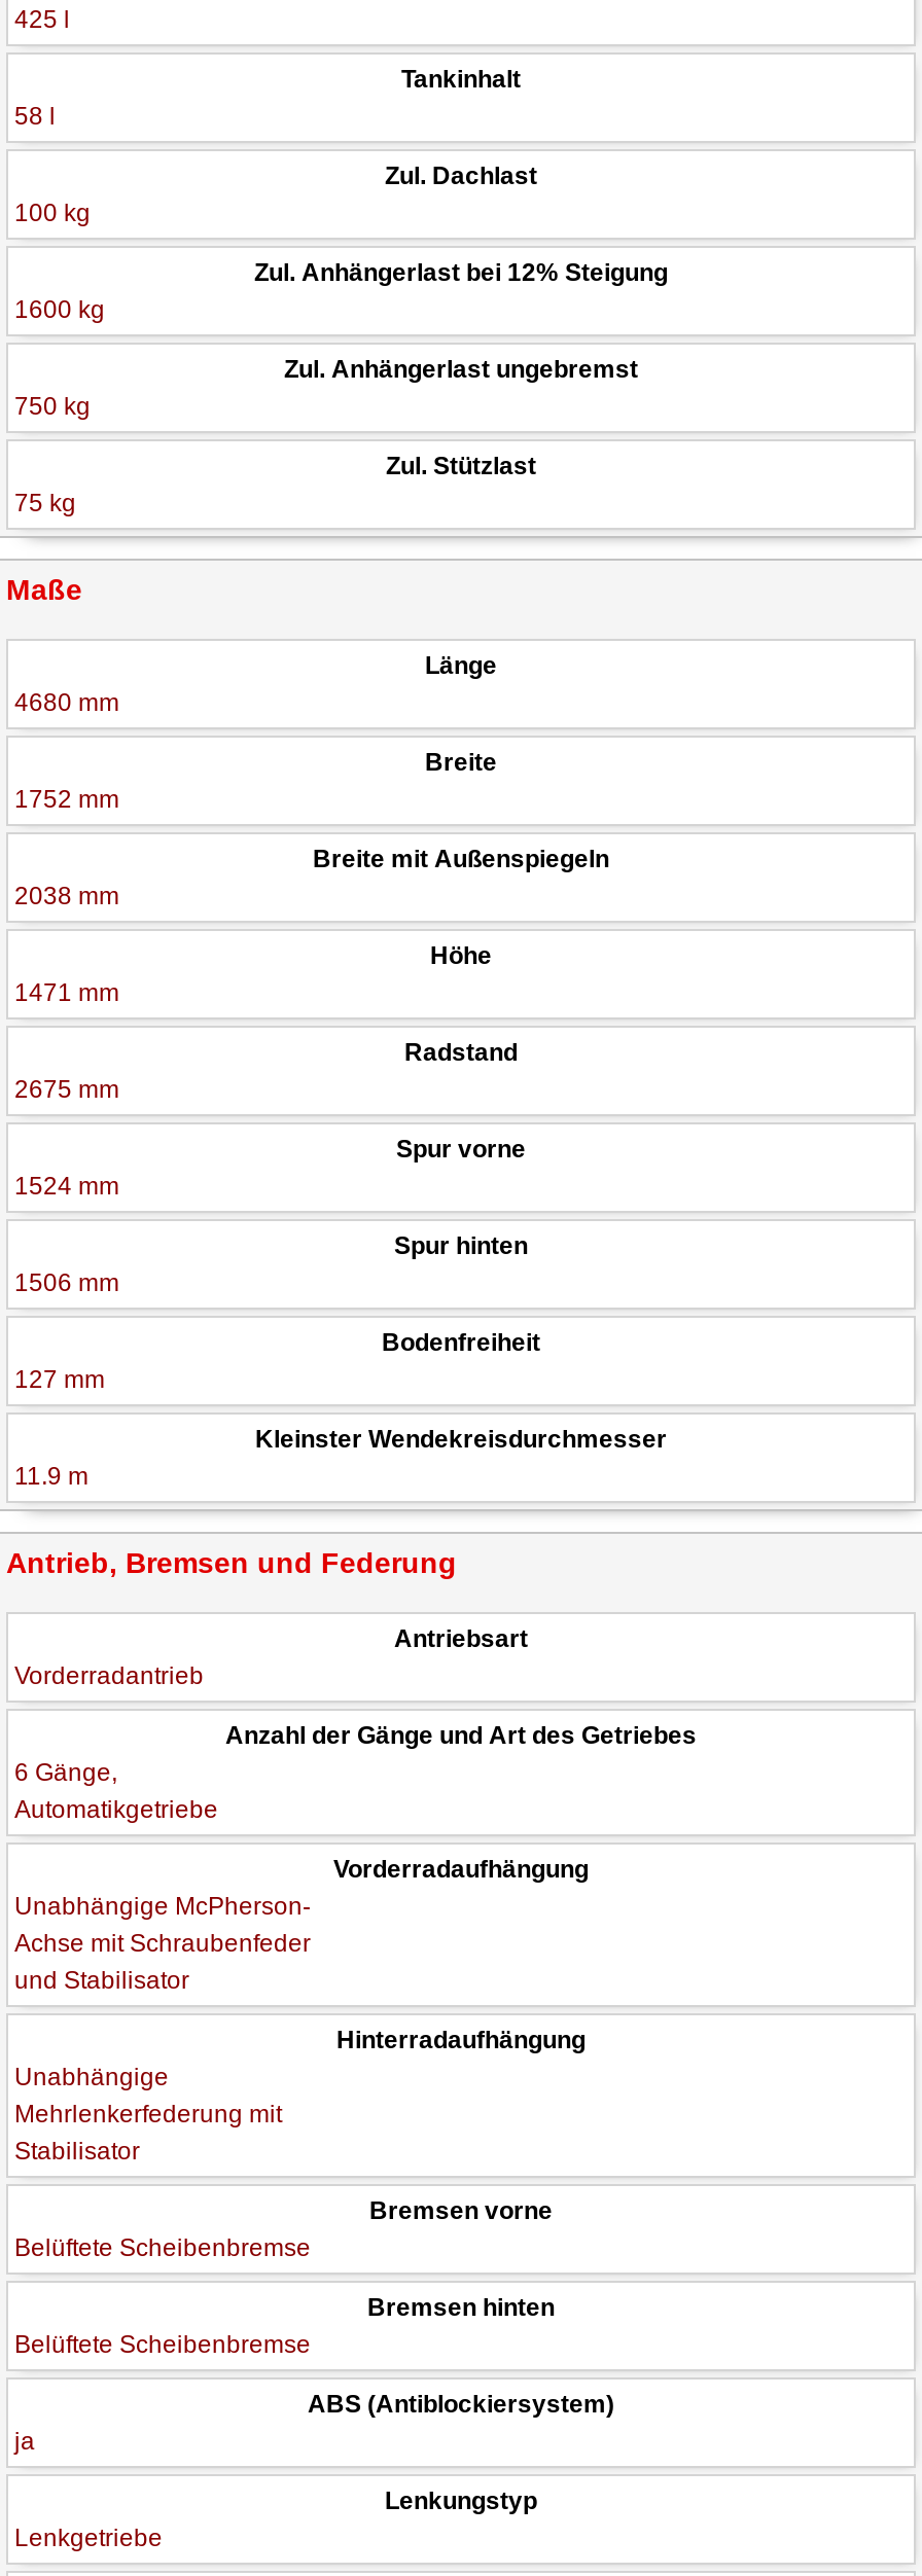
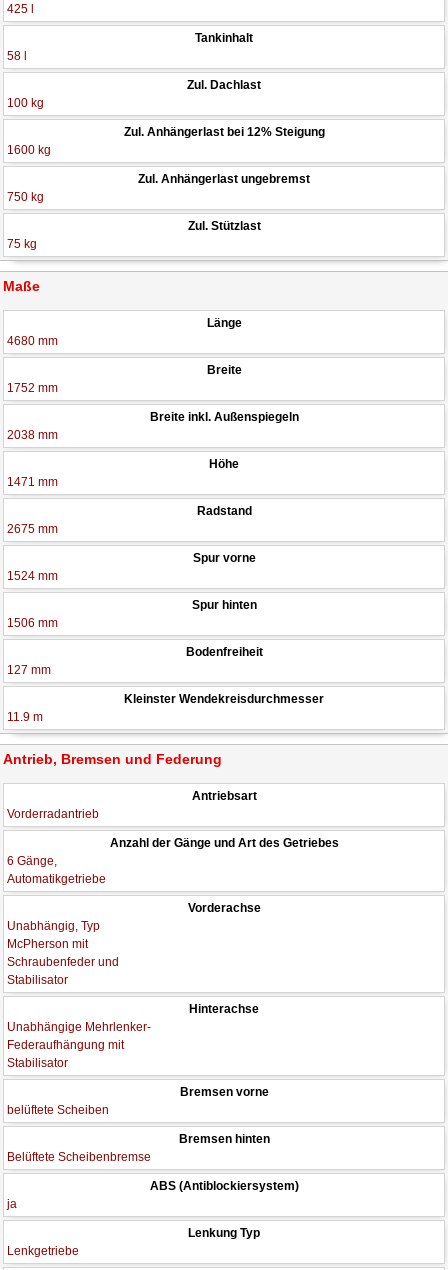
- Breite mit Außenspiegeln
+ Breite inkl. Außenspiegeln

- Vorderradaufhängung
- Unabhängige McPherson-
- Achse mit Schraubenfeder
- und Stabilisator
+ Vorderachse
+ Unabhängig, Typ
+ McPherson mit
+ Schraubenfeder und
+ Stabilisator

- Hinterradaufhängung
- Unabhängige
- Mehrlenkerfederung mit
+ Hinterachse
+ Unabhängige Mehrlenker-
+ Federaufhängung mit

- Belüftete Scheibenbremse
+ belüftete Scheiben

- Lenkungstyp
+ Lenkung Typ
